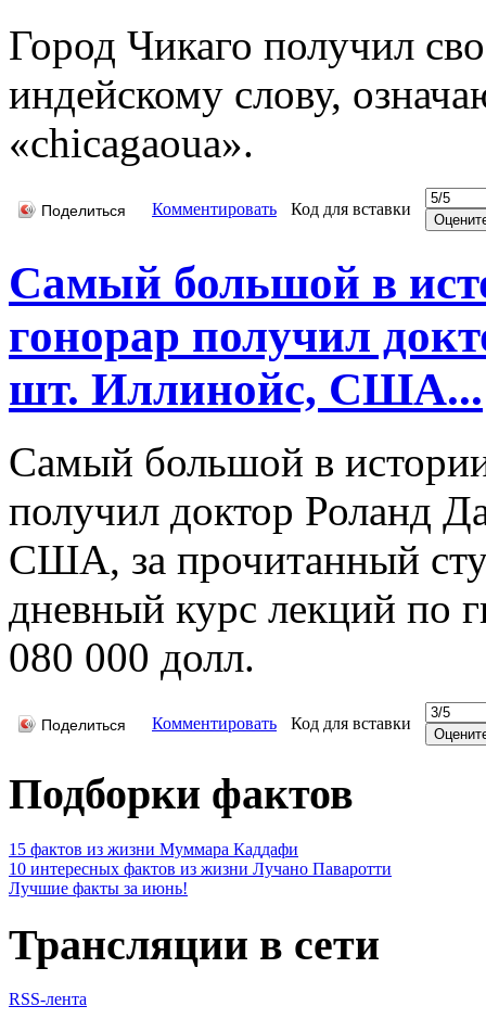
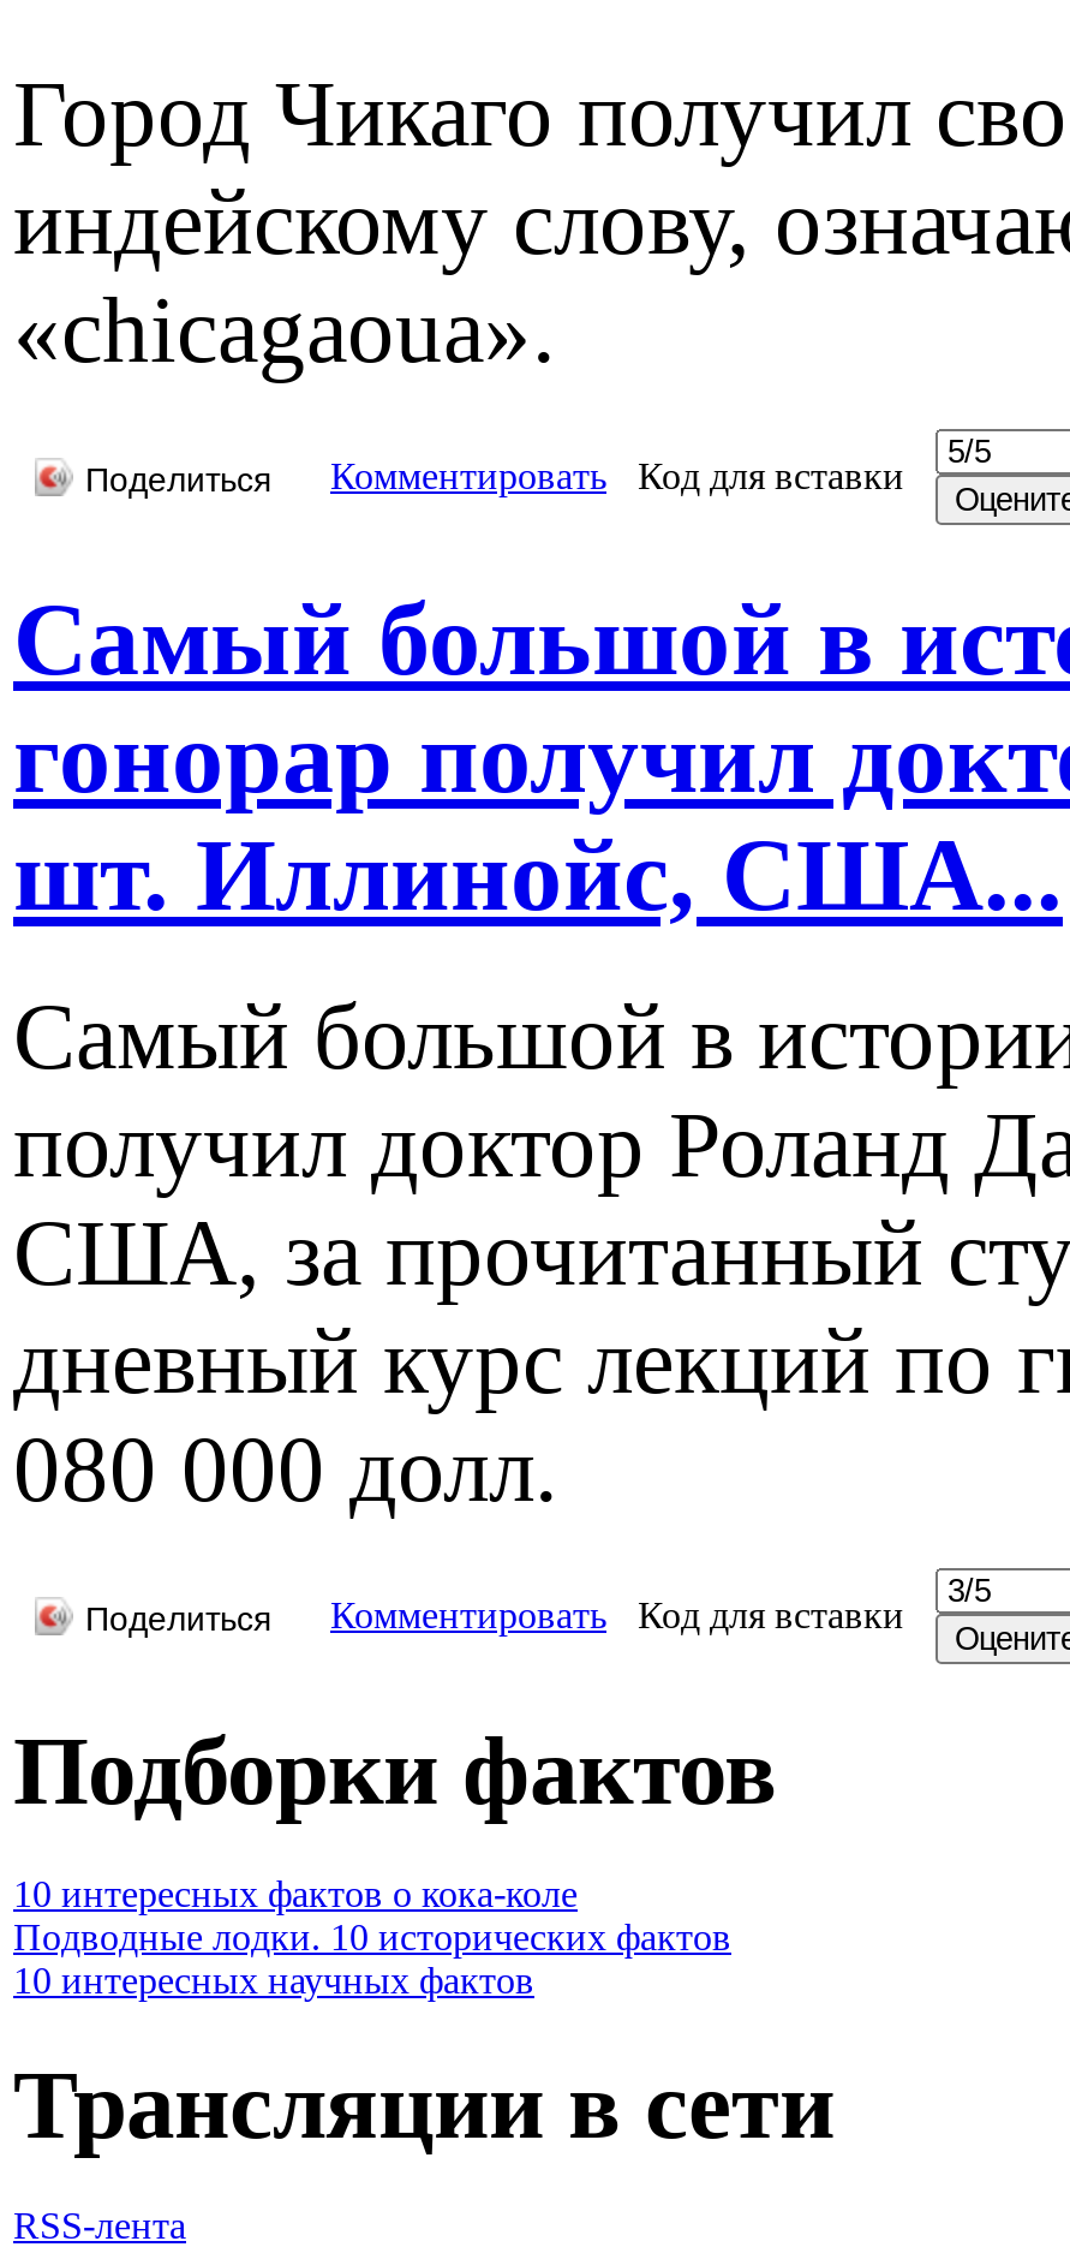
- 15 фактов из жизни Муммара Каддафи
- 10 интересных фактов из жизни Лучано Паваротти
- Лучшие факты за июнь!
+ 10 интересных фактов о кока-коле
+ Подводные лодки. 10 исторических фактов
+ 10 интересных научных фактов
